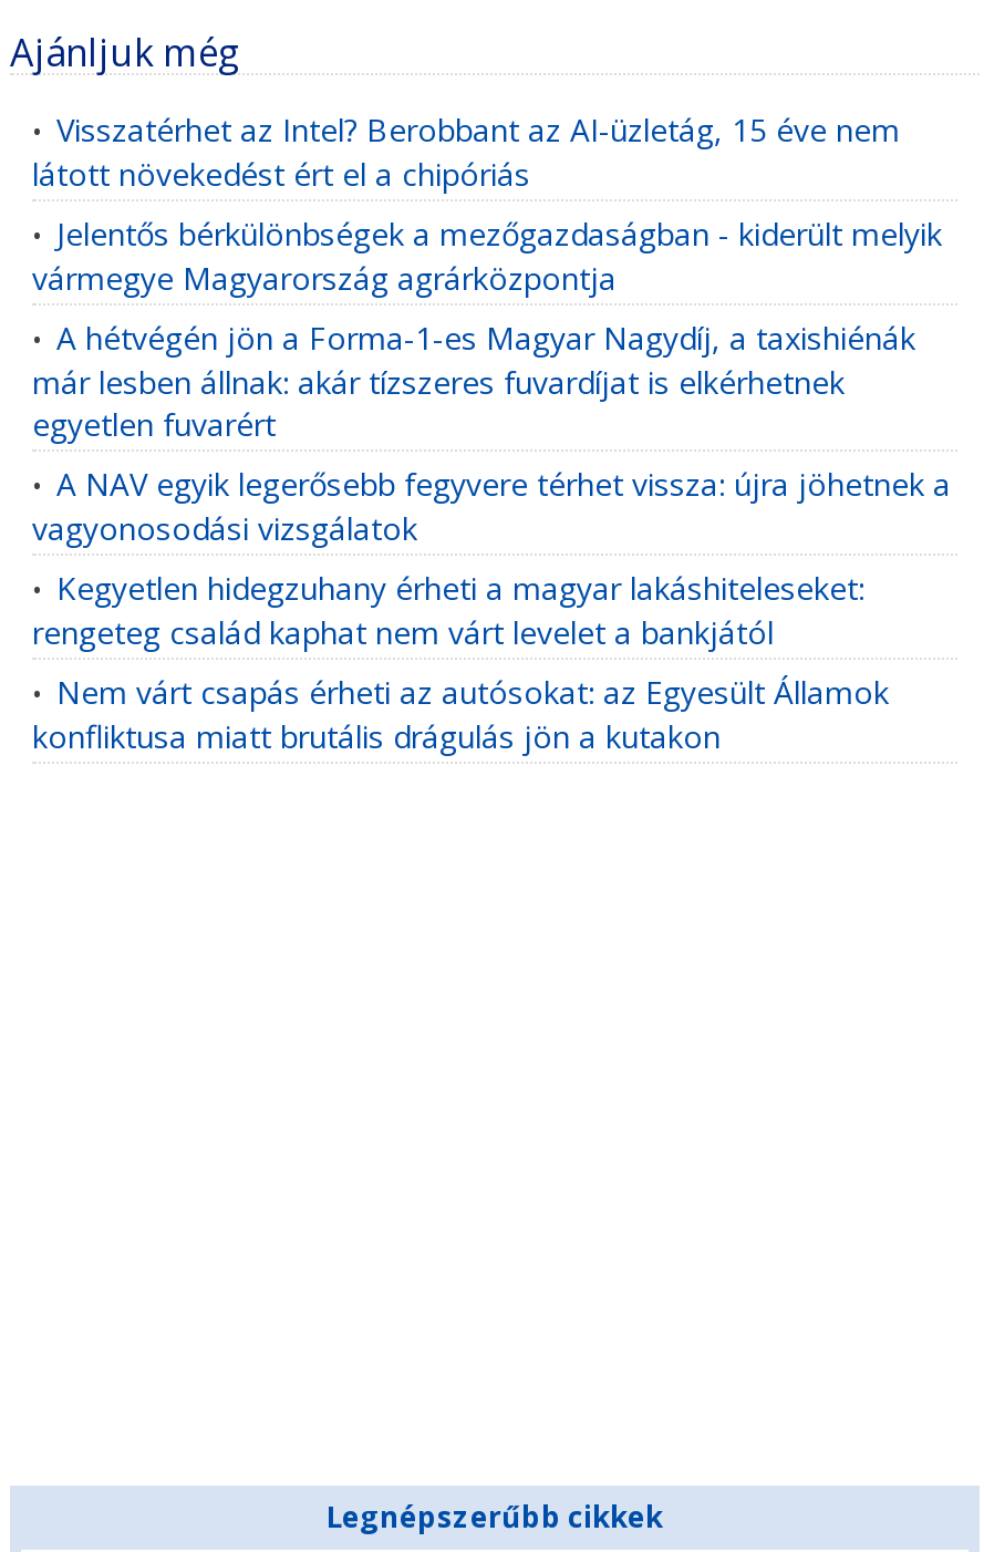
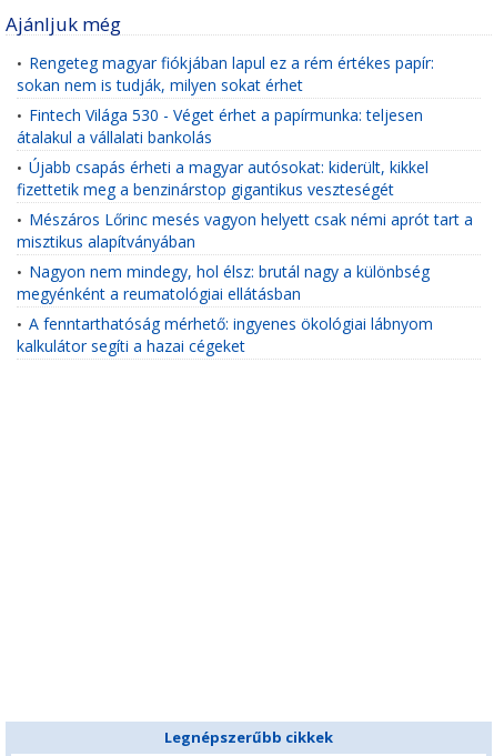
- • Visszatérhet az Intel? Berobbant az AI-üzletág, 15 éve nem
- látott növekedést ért el a chipóriás
+ • Rengeteg magyar fiókjában lapul ez a rém értékes papír:
+ sokan nem is tudják, milyen sokat érhet

- • Jelentős bérkülönbségek a mezőgazdaságban - kiderült melyik
- vármegye Magyarország agrárközpontja
+ • Fintech Világa 530 - Véget érhet a papírmunka: teljesen
+ átalakul a vállalati bankolás

- • A hétvégén jön a Forma-1-es Magyar Nagydíj, a taxishiénák
- már lesben állnak: akár tízszeres fuvardíjat is elkérhetnek
- egyetlen fuvarért
+ • Újabb csapás érheti a magyar autósokat: kiderült, kikkel
+ fizettetik meg a benzinárstop gigantikus veszteségét

- • A NAV egyik legerősebb fegyvere térhet vissza: újra jöhetnek a
- vagyonosodási vizsgálatok
+ • Mészáros Lőrinc mesés vagyon helyett csak némi aprót tart a
+ misztikus alapítványában

- • Kegyetlen hidegzuhany érheti a magyar lakáshiteleseket:
- rengeteg család kaphat nem várt levelet a bankjától
+ • Nagyon nem mindegy, hol élsz: brutál nagy a különbség
+ megyénként a reumatológiai ellátásban

- • Nem várt csapás érheti az autósokat: az Egyesült Államok
- konfliktusa miatt brutális drágulás jön a kutakon
+ • A fenntarthatóság mérhető: ingyenes ökológiai lábnyom
+ kalkulátor segíti a hazai cégeket
